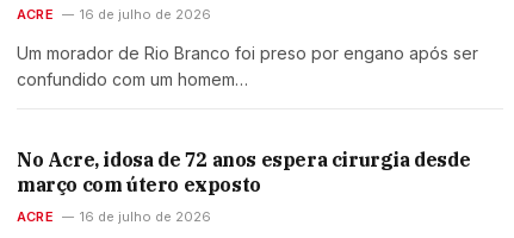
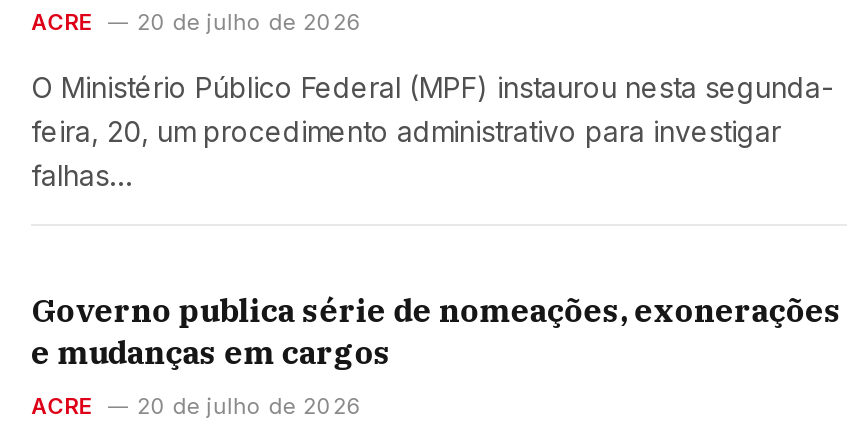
- ACRE 16 de julho de 2026
+ ACRE 20 de julho de 2026

- Um morador de Rio Branco foi preso por engano após ser
- confundido com um homem…
+ O Ministério Público Federal (MPF) instaurou nesta segunda-
+ feira, 20, um procedimento administrativo para investigar
+ falhas…

- No Acre, idosa de 72 anos espera cirurgia desde
- março com útero exposto
+ Governo publica série de nomeações, exonerações
+ e mudanças em cargos

- ACRE 16 de julho de 2026
+ ACRE 20 de julho de 2026
